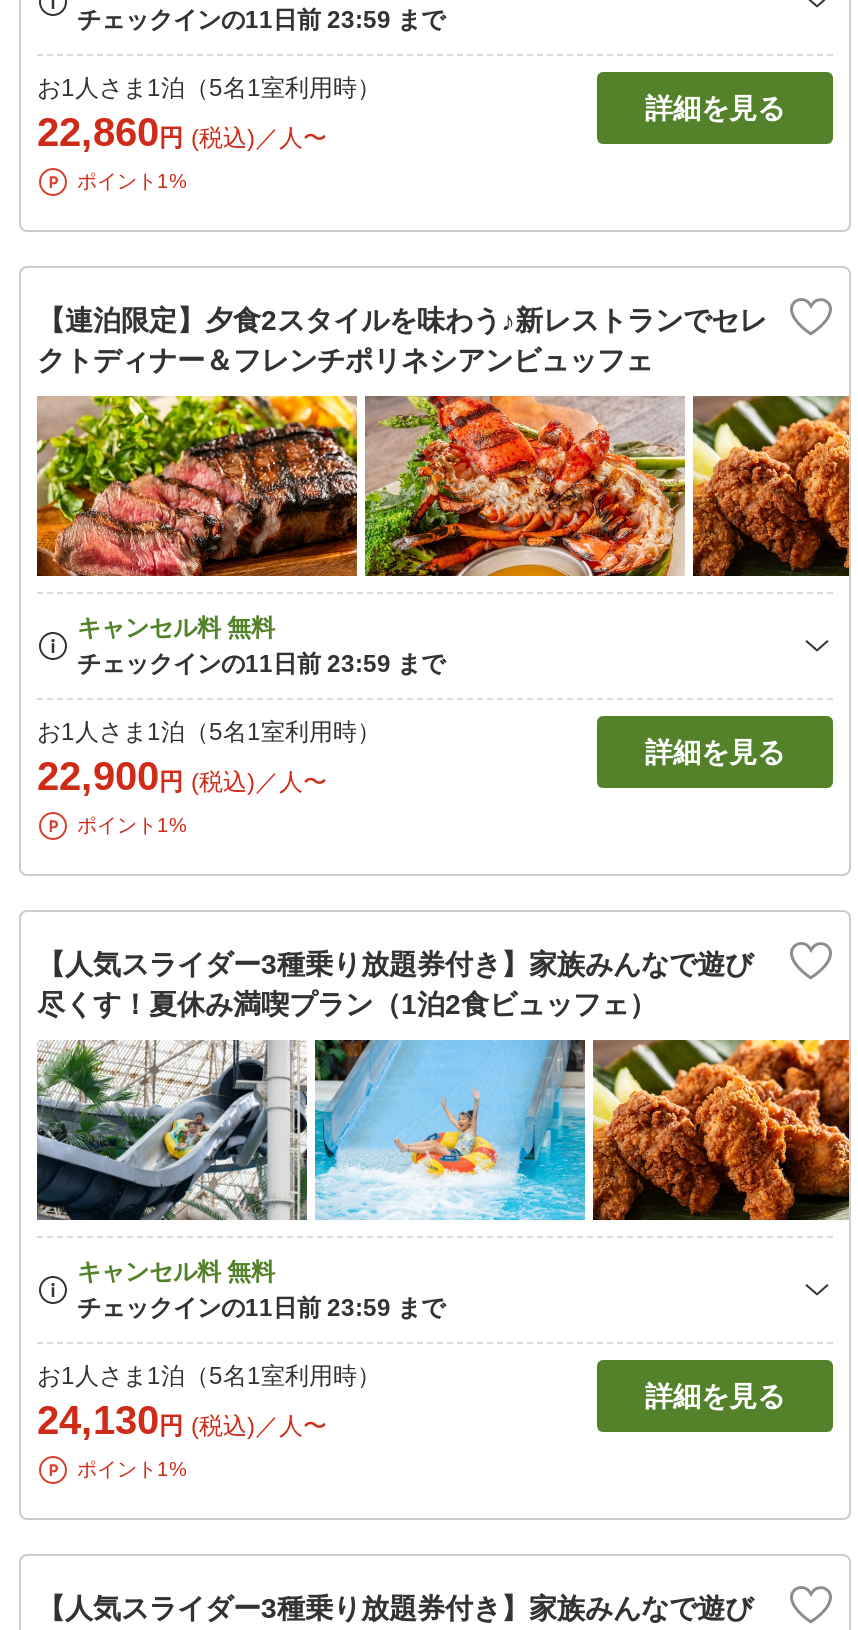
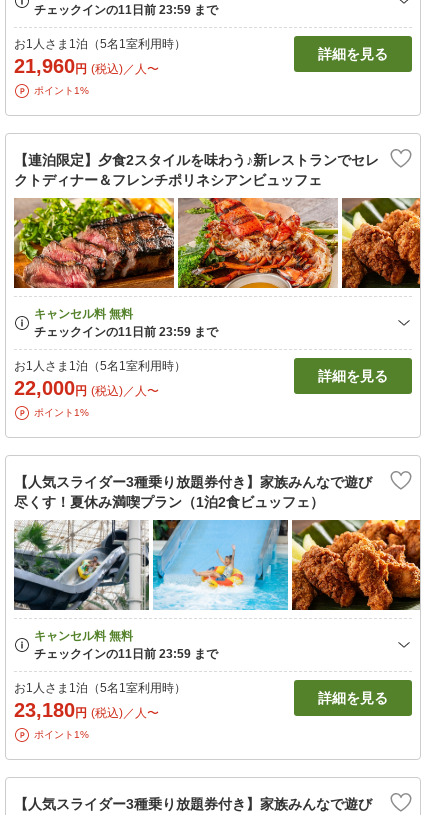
- 22,860円 (税込)／人〜
+ 21,960円 (税込)／人〜

- 22,900円 (税込)／人〜
+ 22,000円 (税込)／人〜

- 24,130円 (税込)／人〜
+ 23,180円 (税込)／人〜
